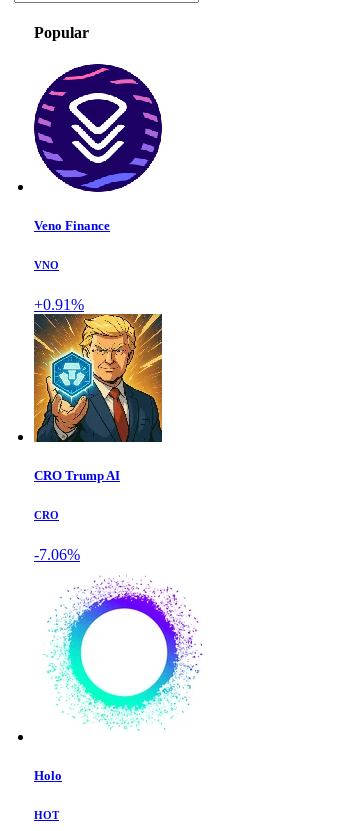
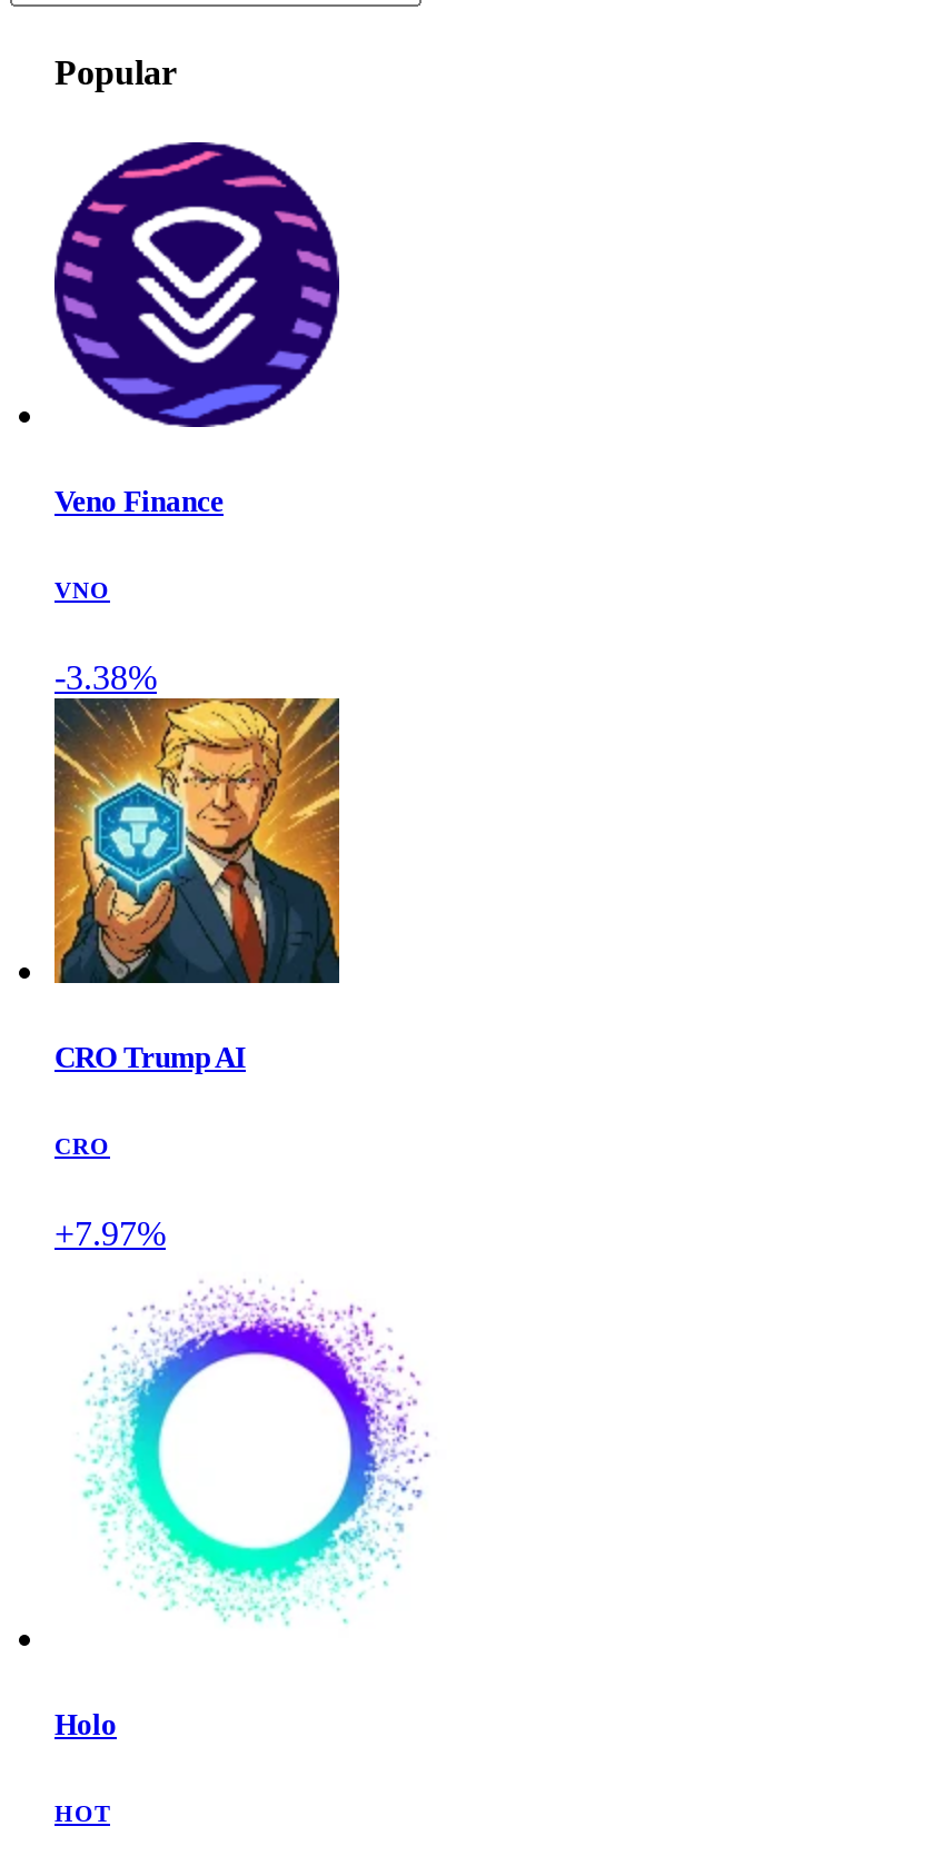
- +0.91%
+ -3.38%

- -7.06%
+ +7.97%
